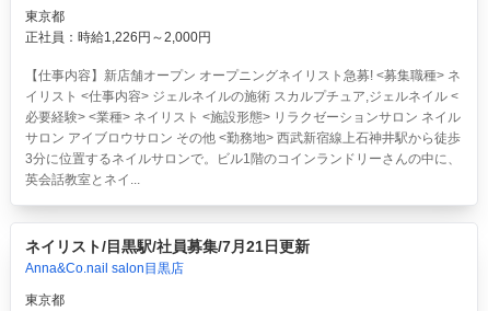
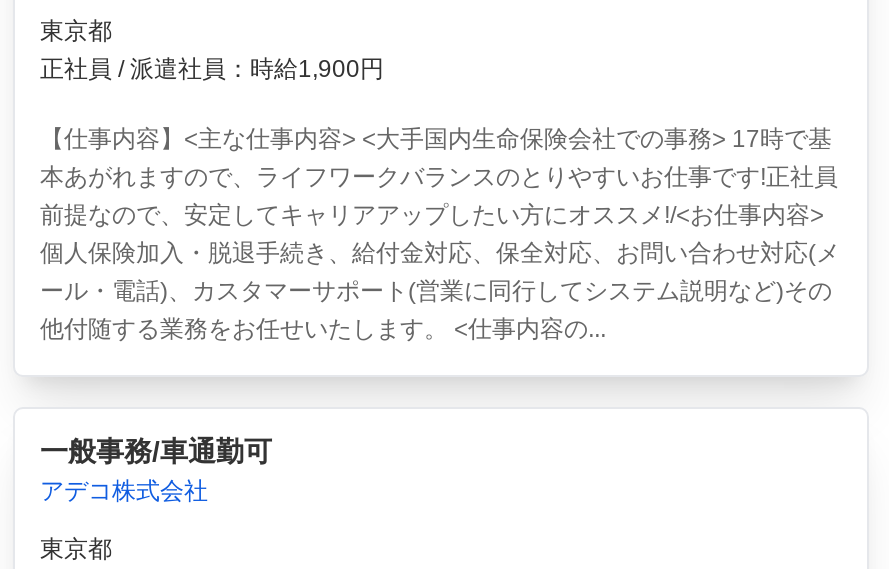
- 正社員：時給1,226円～2,000円
+ 正社員 / 派遣社員：時給1,900円

- 【仕事内容】新店舗オープン オープニングネイリスト急募! <募集職種> ネ
- イリスト <仕事内容> ジェルネイルの施術 スカルプチュア,ジェルネイル <
- 必要経験> <業種> ネイリスト <施設形態> リラクゼーションサロン ネイル
- サロン アイブロウサロン その他 <勤務地> 西武新宿線上石神井駅から徒歩
- 3分に位置するネイルサロンで。ビル1階のコインランドリーさんの中に、
- 英会話教室とネイ...
+ 【仕事内容】<主な仕事内容> <大手国内生命保険会社での事務> 17時で基
+ 本あがれますので、ライフワークバランスのとりやすいお仕事です!正社員
+ 前提なので、安定してキャリアアップしたい方にオススメ!/<お仕事内容>
+ 個人保険加入・脱退手続き、給付金対応、保全対応、お問い合わせ対応(メ
+ ール・電話)、カスタマーサポート(営業に同行してシステム説明など)その
+ 他付随する業務をお任せいたします。 <仕事内容の...

- ネイリスト/目黒駅/社員募集/7月21日更新
- Anna&Co.nail salon目黒店
+ 一般事務/車通勤可
+ アデコ株式会社
